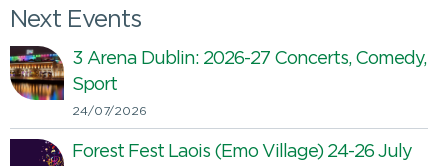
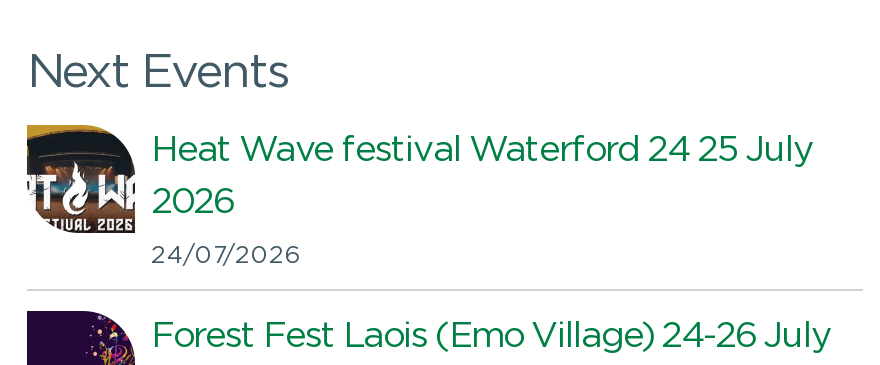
- [image]
- 3 Arena Dublin: 2026-27 Concerts, Comedy,
+ [image]
+ Heat Wave festival Waterford 24 25 July

- Sport
+ 2026
